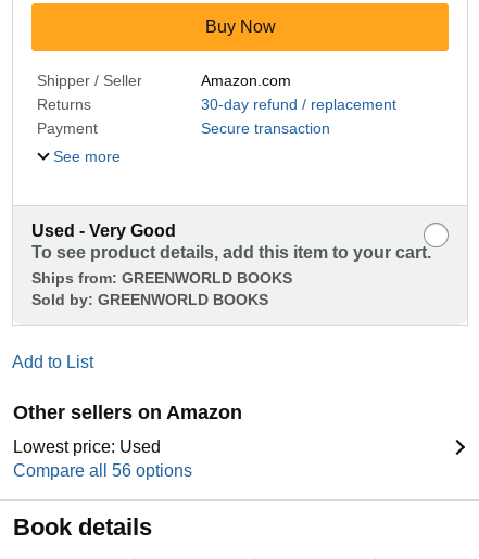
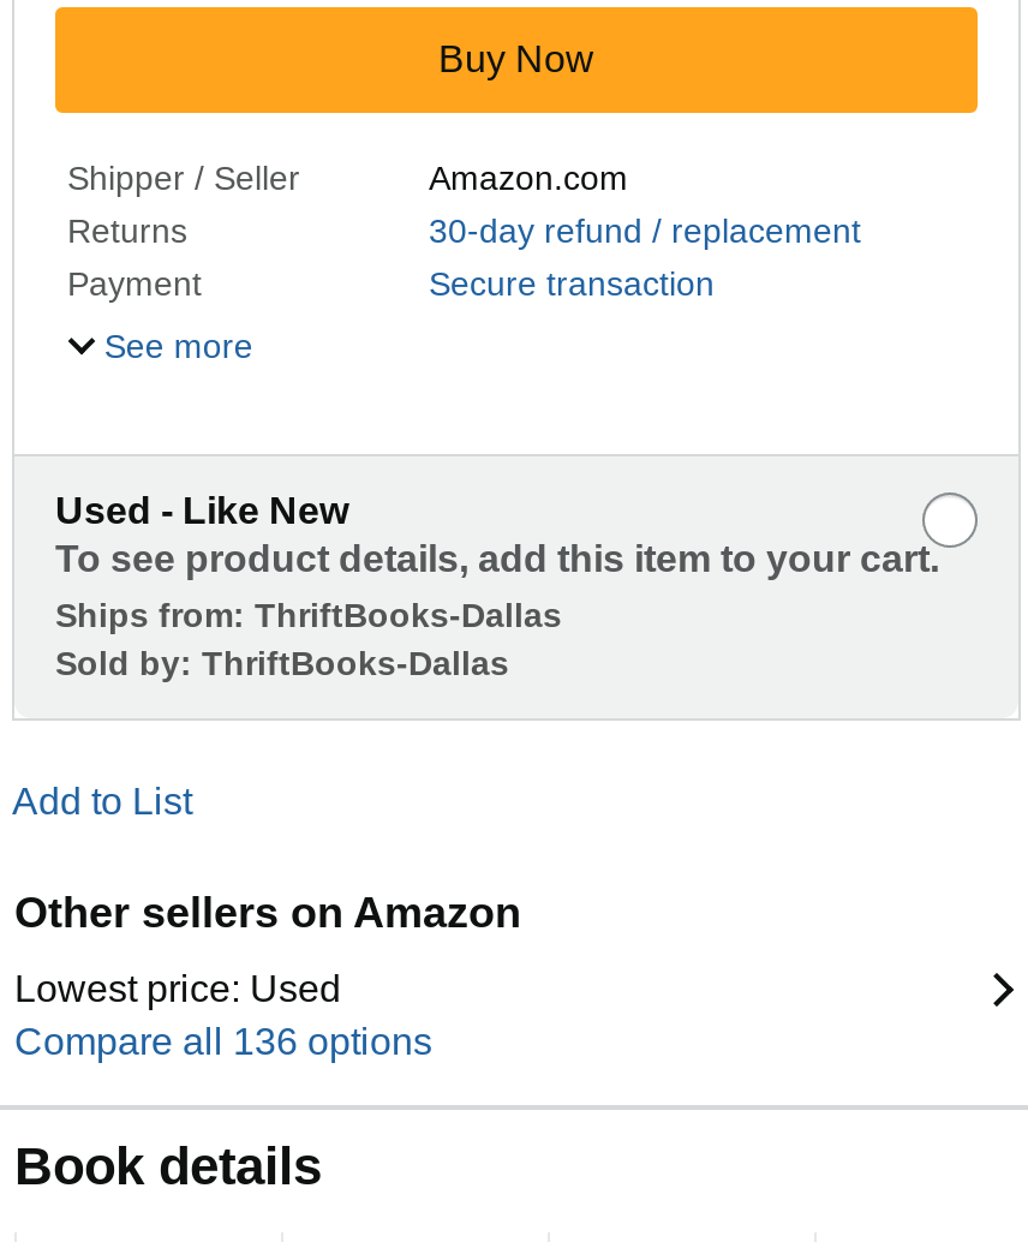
- Used - Very Good
+ Used - Like New

- Ships from: GREENWORLD BOOKS
- Sold by: GREENWORLD BOOKS
+ Ships from: ThriftBooks-Dallas
+ Sold by: ThriftBooks-Dallas

- Compare all 56 options
+ Compare all 136 options
